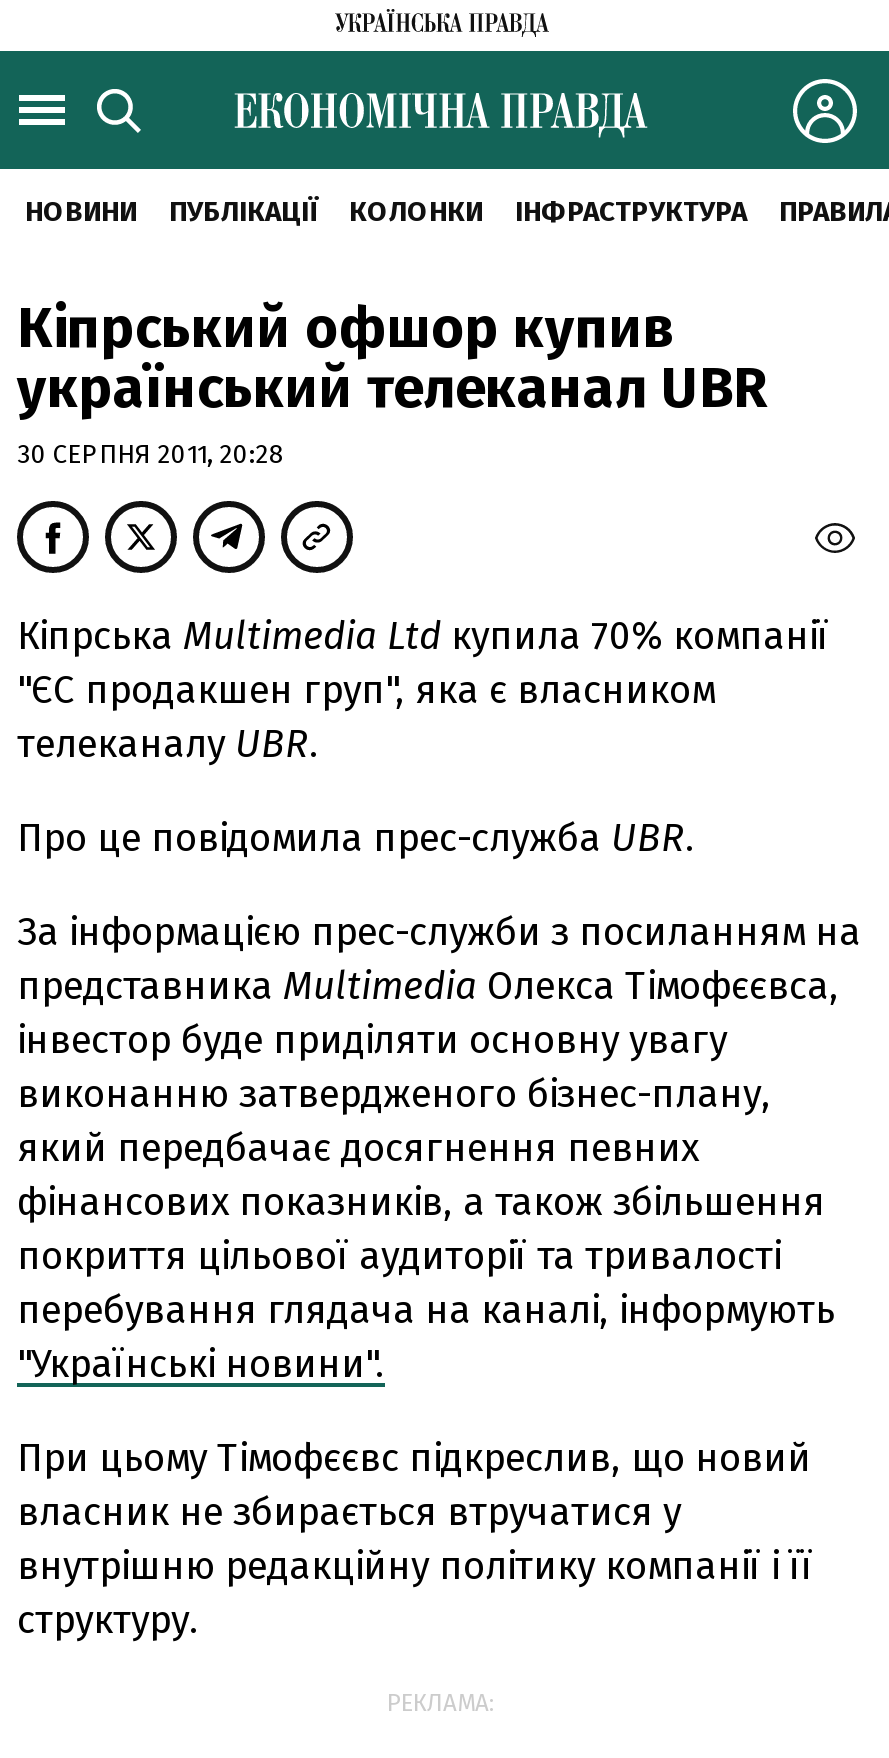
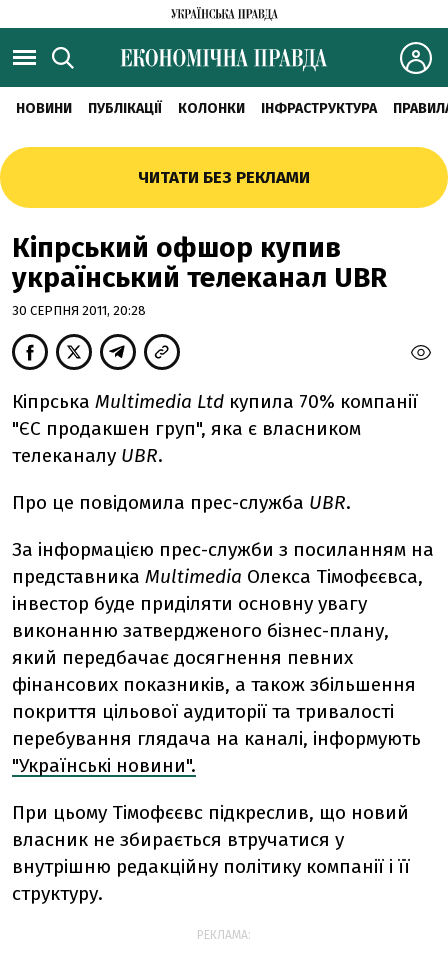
+ ЧИТАТИ БЕЗ РЕКЛАМИ
